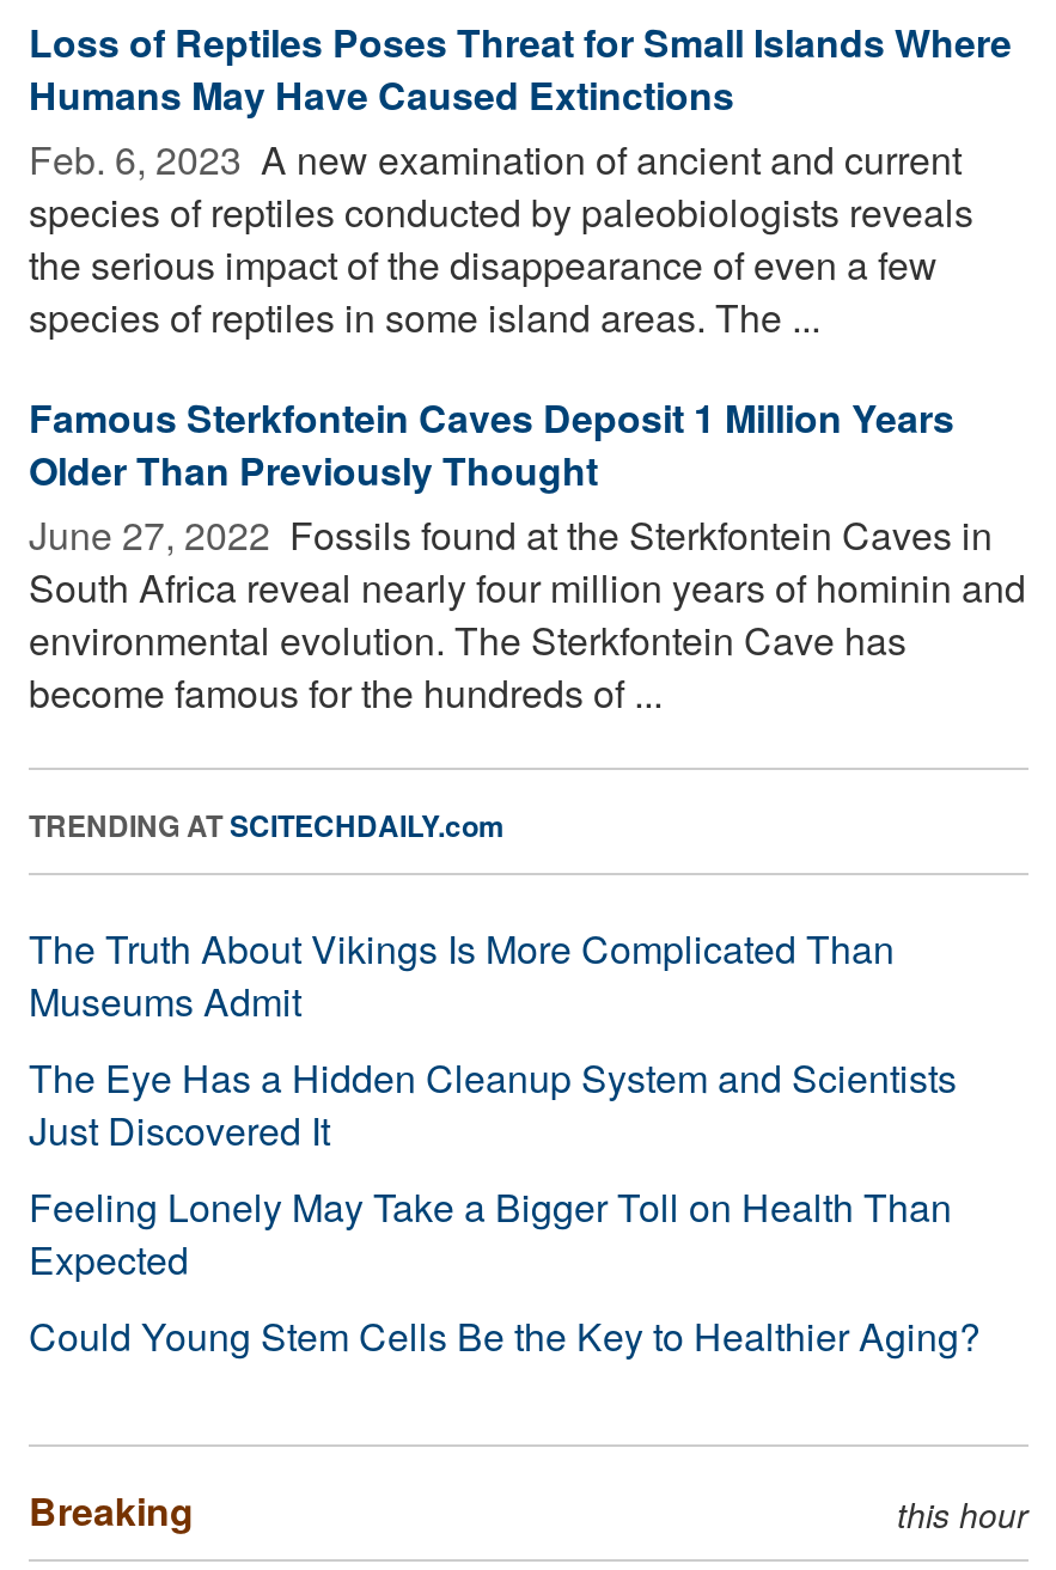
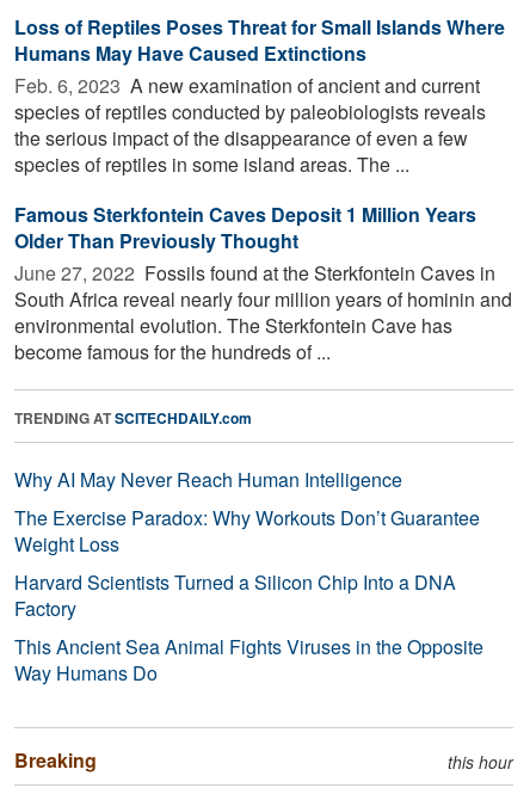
- The Truth About Vikings Is More Complicated Than
- Museums Admit
- The Eye Has a Hidden Cleanup System and Scientists
- Just Discovered It
- Feeling Lonely May Take a Bigger Toll on Health Than
- Expected
- Could Young Stem Cells Be the Key to Healthier Aging?
+ Why AI May Never Reach Human Intelligence
+ The Exercise Paradox: Why Workouts Don’t Guarantee
+ Weight Loss
+ Harvard Scientists Turned a Silicon Chip Into a DNA
+ Factory
+ This Ancient Sea Animal Fights Viruses in the Opposite
+ Way Humans Do
